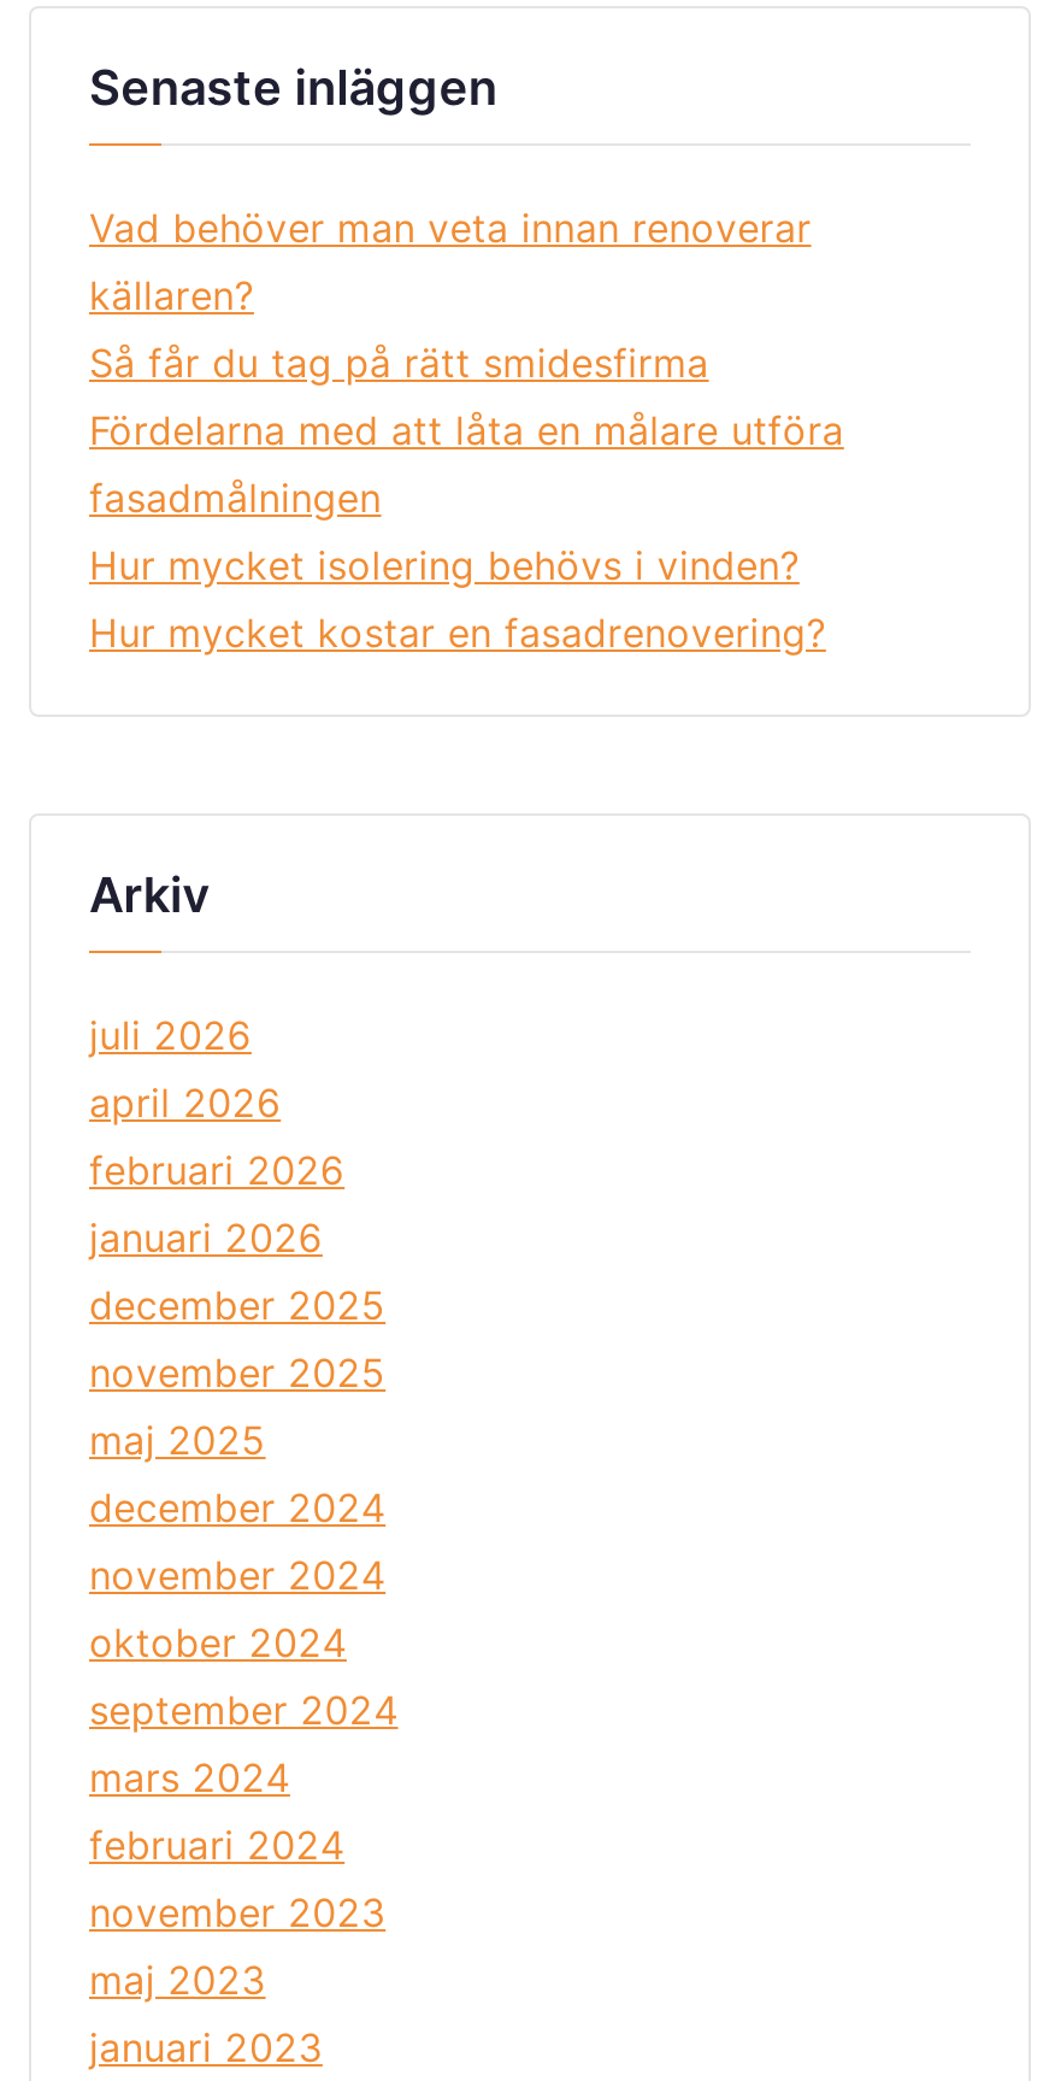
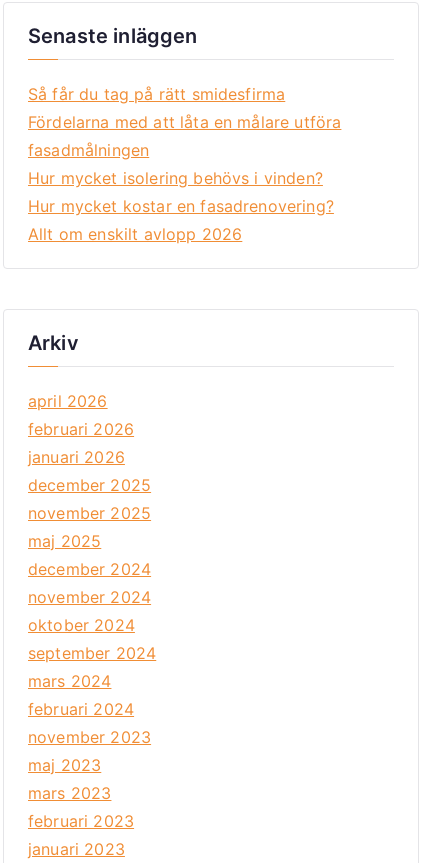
- Vad behöver man veta innan renoverar
- källaren?

moved up: Så får du tag på rätt smidesfirma | Fördelarna med att låta en målare utföra | fasadmålningen | Hur mycket isolering behövs i vinden? | Hur mycket kostar en fasadrenovering?

+ Allt om enskilt avlopp 2026

moved up: Arkiv

- juli 2026

moved up: april 2026 | februari 2026 | januari 2026 | ... | november 2023 | maj 2023

+ mars 2023
+ februari 2023
